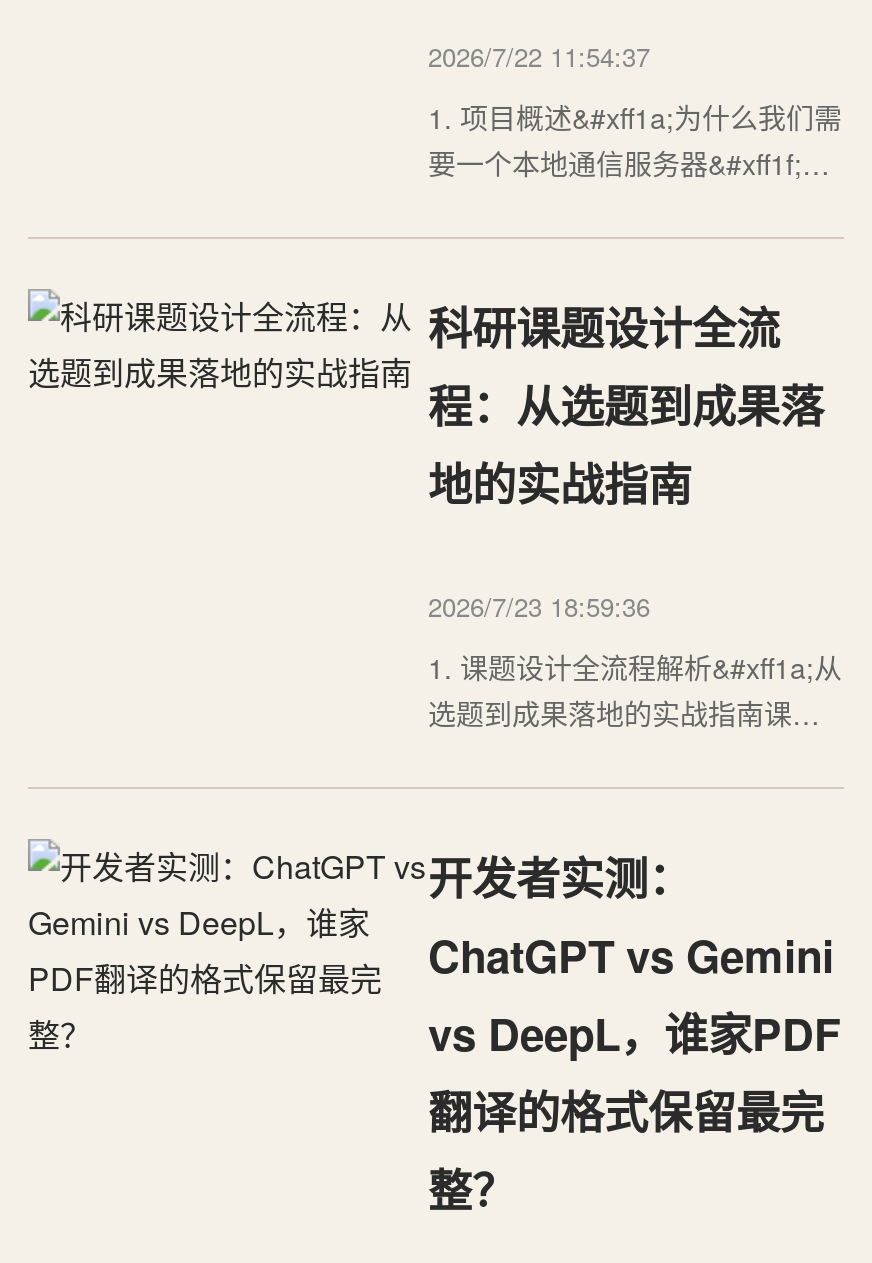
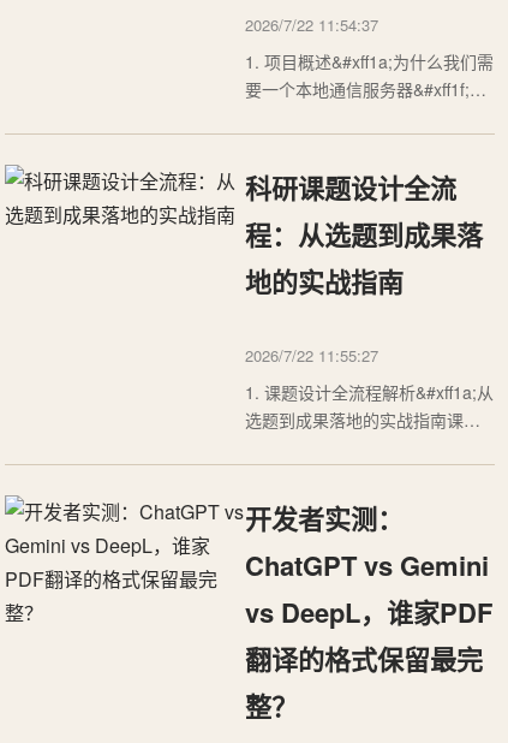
- 2026/7/23 18:59:36
+ 2026/7/22 11:55:27
